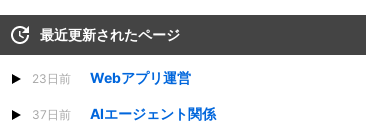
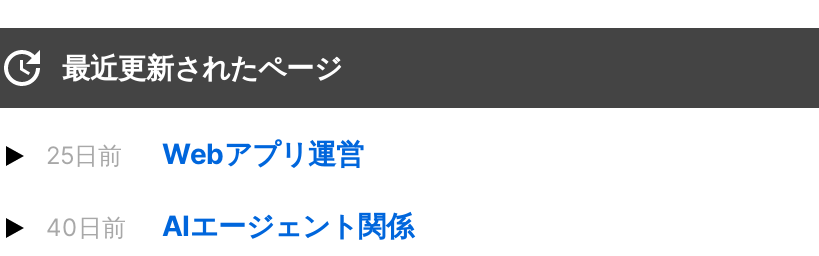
- 23日前 Webアプリ運営
+ 25日前 Webアプリ運営

- 37日前 AIエージェント関係
+ 40日前 AIエージェント関係
